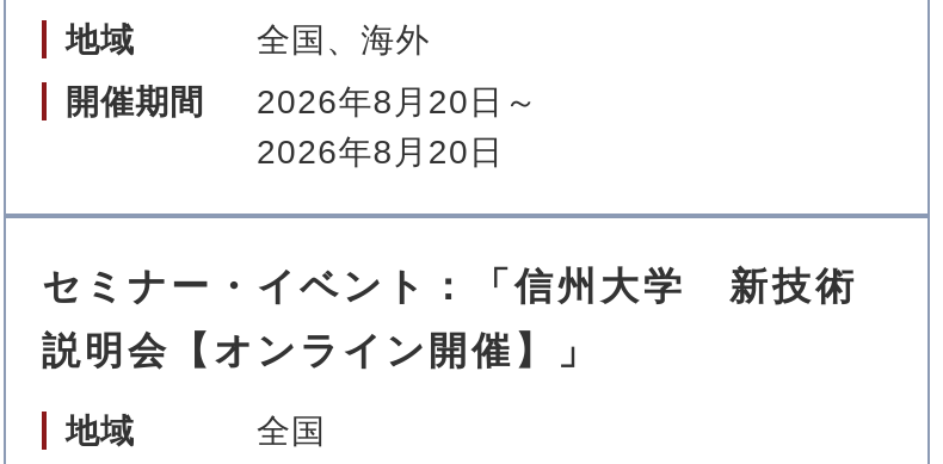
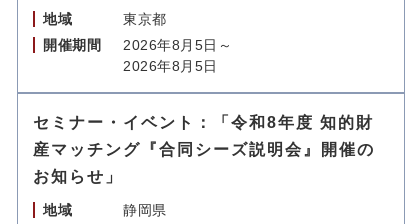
- 全国、海外
+ 東京都

- 2026年8月20日～
- 2026年8月20日
- セミナー・イベント：「信州大学 新技術
- 説明会【オンライン開催】」
+ 2026年8月5日～
+ 2026年8月5日
+ セミナー・イベント：「令和8年度 知的財
+ 産マッチング『合同シーズ説明会』開催の
+ お知らせ」

- 全国
+ 静岡県
